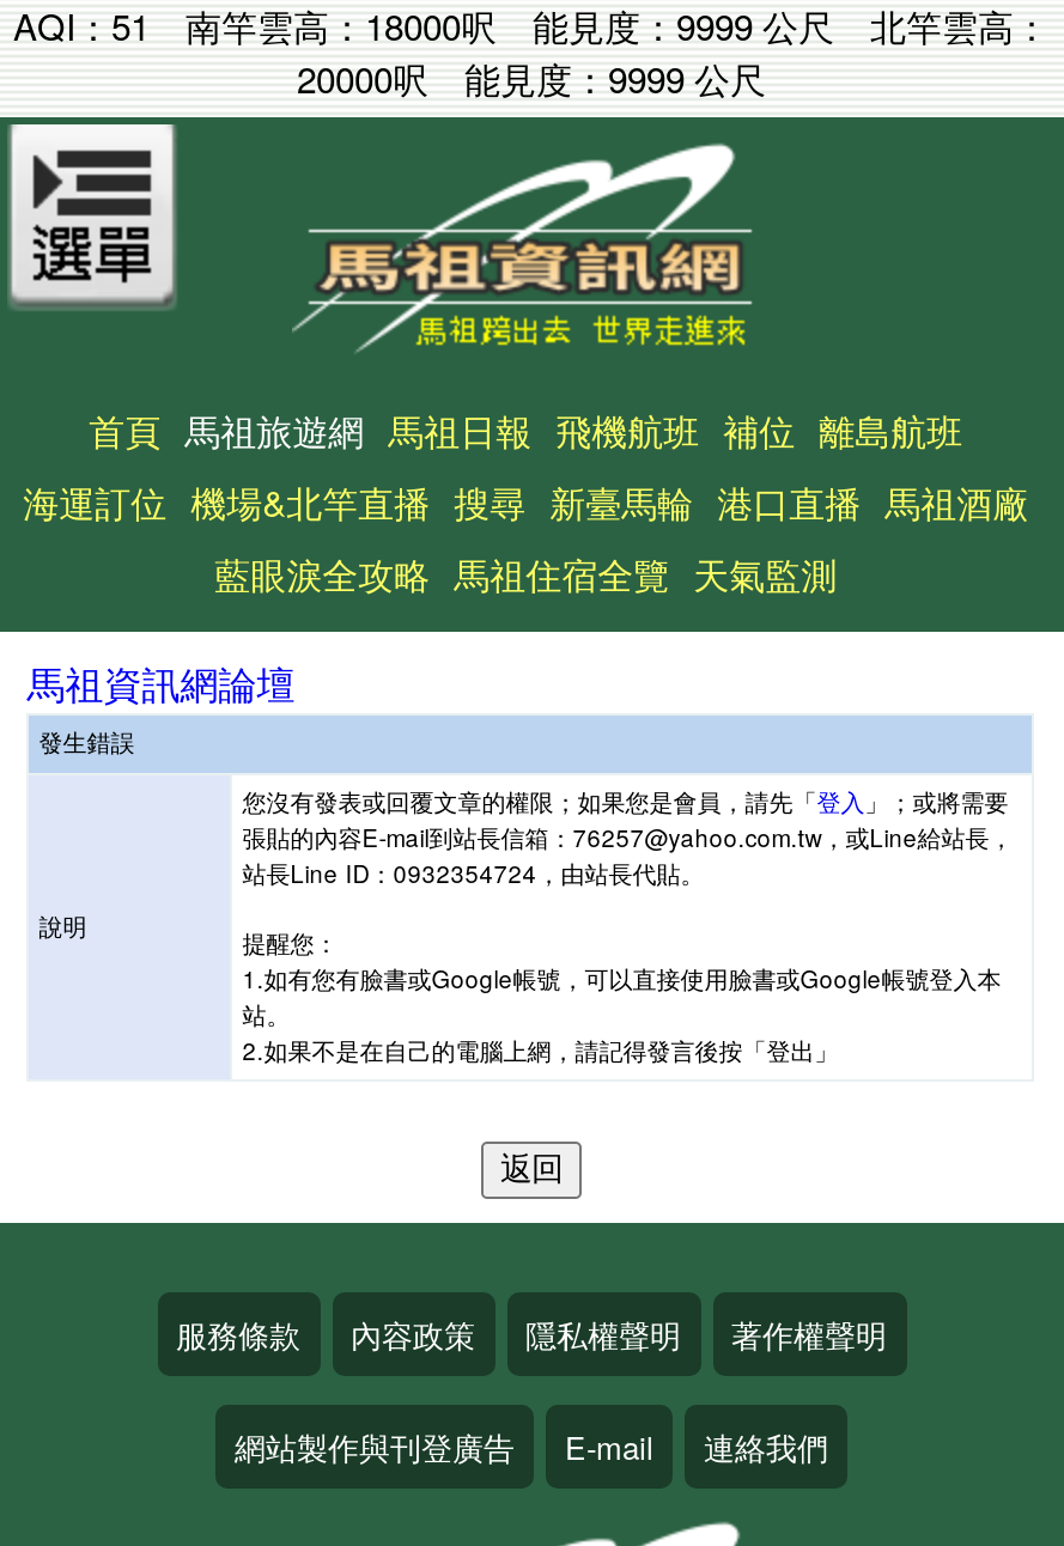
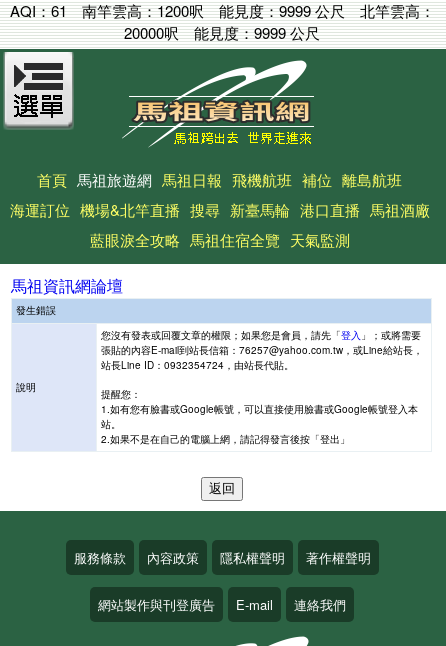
- AQI：51
+ AQI：61

- 南竿雲高：18000呎能見度：9999 公尺北竿雲高：
+ 南竿雲高：1200呎能見度：9999 公尺北竿雲高：
